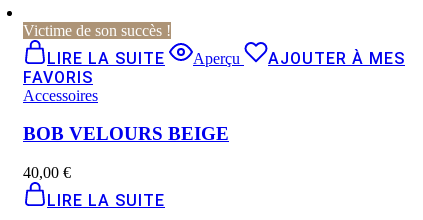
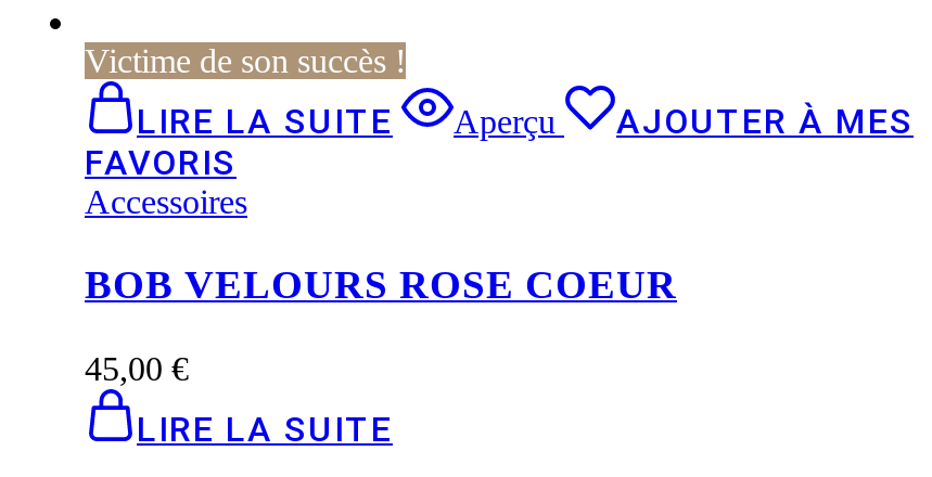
- BOB VELOURS BEIGE
+ BOB VELOURS ROSE COEUR

- 40,00 €
+ 45,00 €
